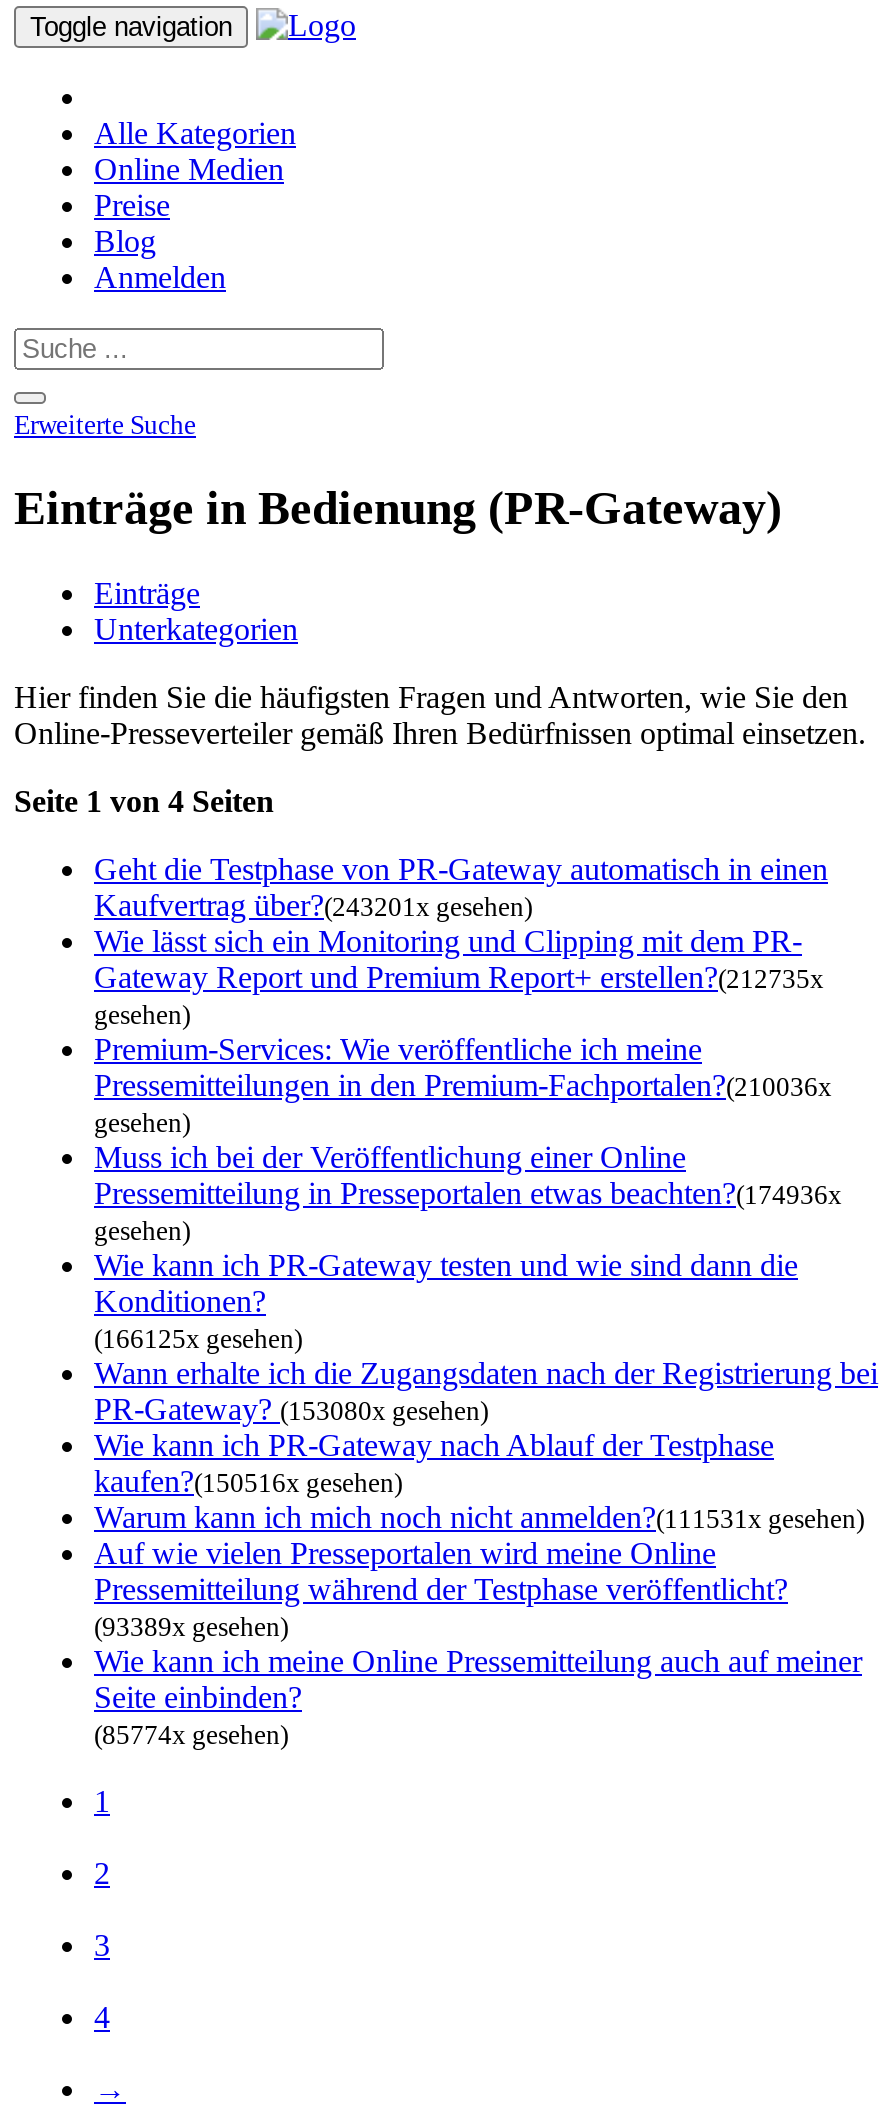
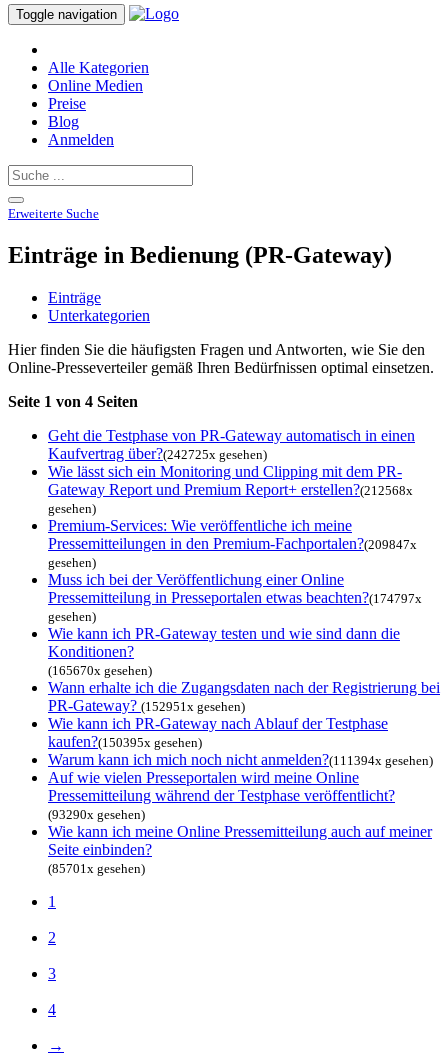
- Kaufvertrag über?(243201x gesehen)
+ Kaufvertrag über?(242725x gesehen)

- Gateway Report und Premium Report+ erstellen?(212735x
+ Gateway Report und Premium Report+ erstellen?(212568x

- Pressemitteilungen in den Premium-Fachportalen?(210036x
+ Pressemitteilungen in den Premium-Fachportalen?(209847x

- Pressemitteilung in Presseportalen etwas beachten?(174936x
+ Pressemitteilung in Presseportalen etwas beachten?(174797x

- (166125x gesehen)
+ (165670x gesehen)

- PR-Gateway? (153080x gesehen)
+ PR-Gateway? (152951x gesehen)

- kaufen?(150516x gesehen)
+ kaufen?(150395x gesehen)

- Warum kann ich mich noch nicht anmelden?(111531x gesehen)
+ Warum kann ich mich noch nicht anmelden?(111394x gesehen)

- (93389x gesehen)
+ (93290x gesehen)

- (85774x gesehen)
+ (85701x gesehen)
